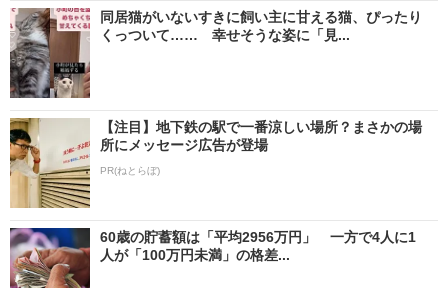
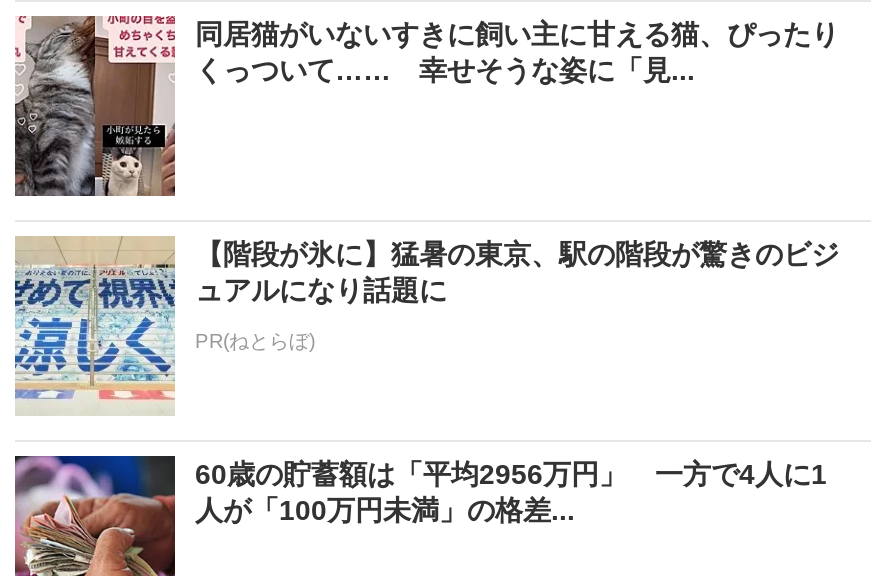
- [image]
- 【注目】地下鉄の駅で一番涼しい場所？まさかの場
- 所にメッセージ広告が登場
+ [image]
+ 【階段が氷に】猛暑の東京、駅の階段が驚きのビジ
+ ュアルになり話題に
